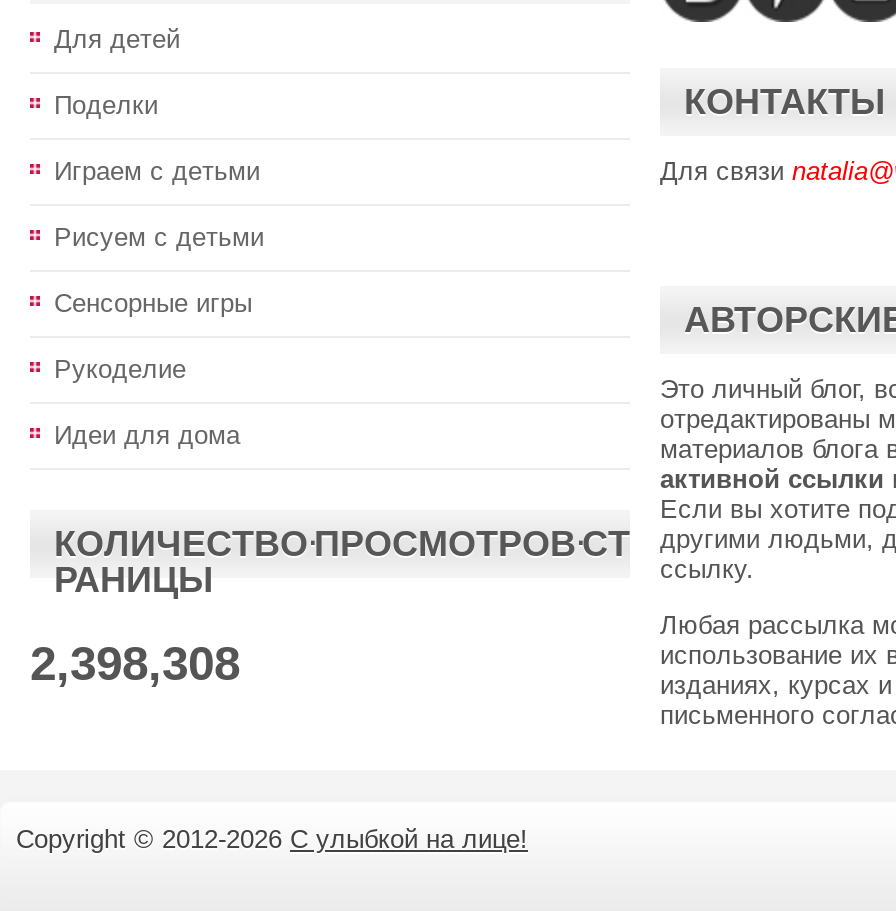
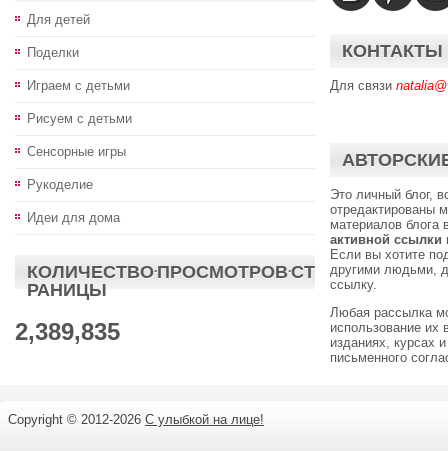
- 2,398,308
+ 2,389,835
